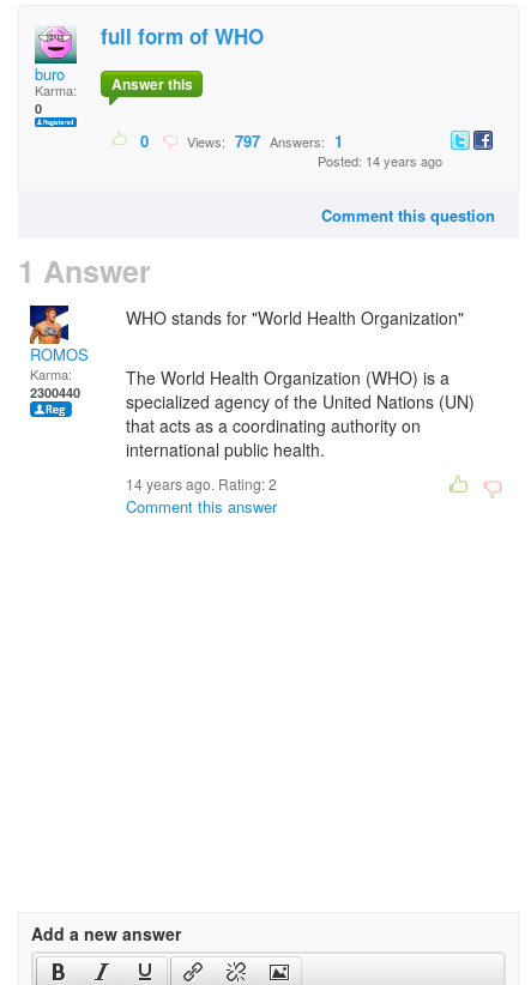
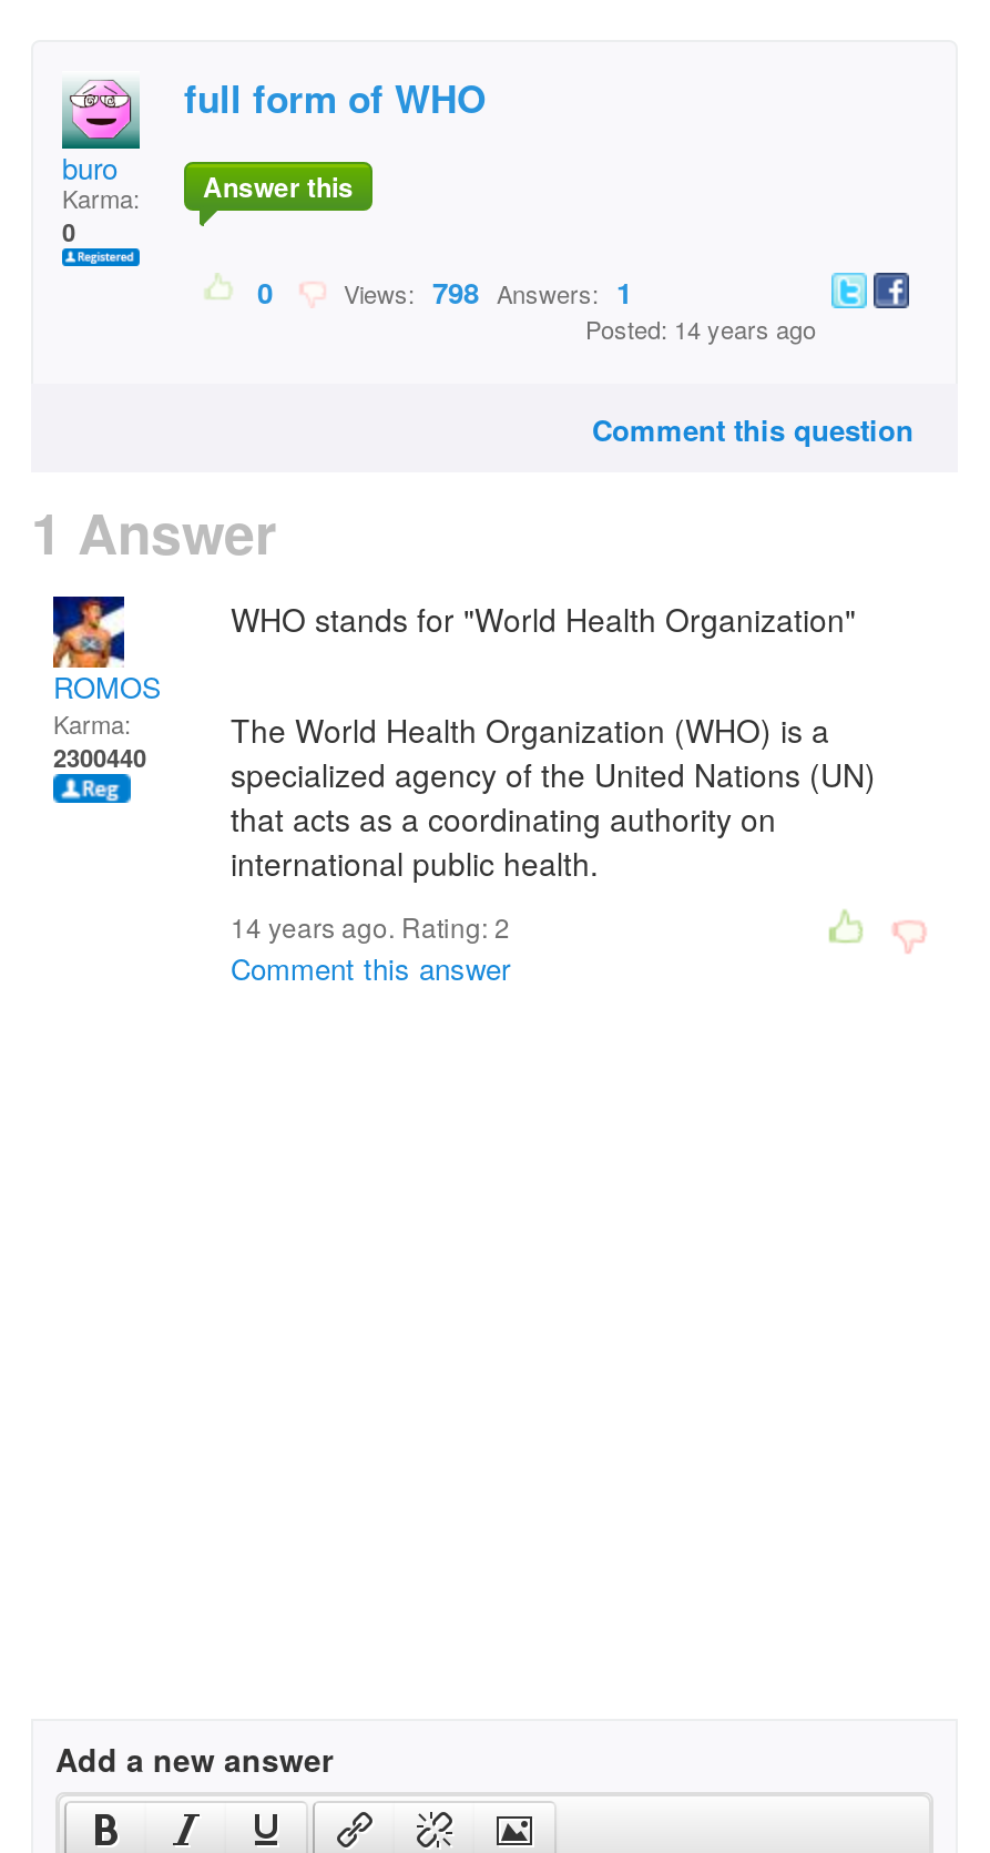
- Views: 797 Answers: 1
+ Views: 798 Answers: 1
